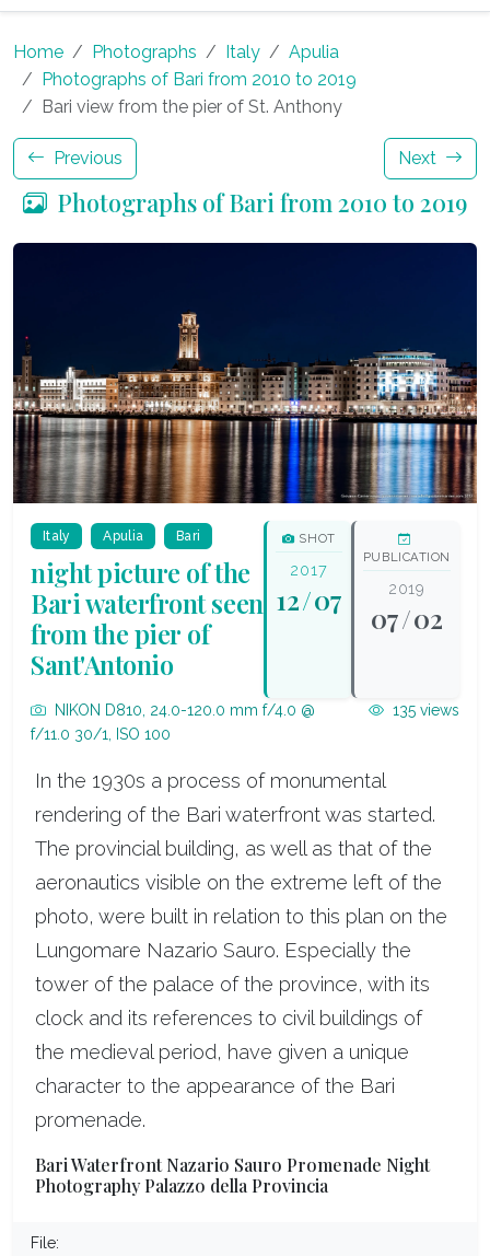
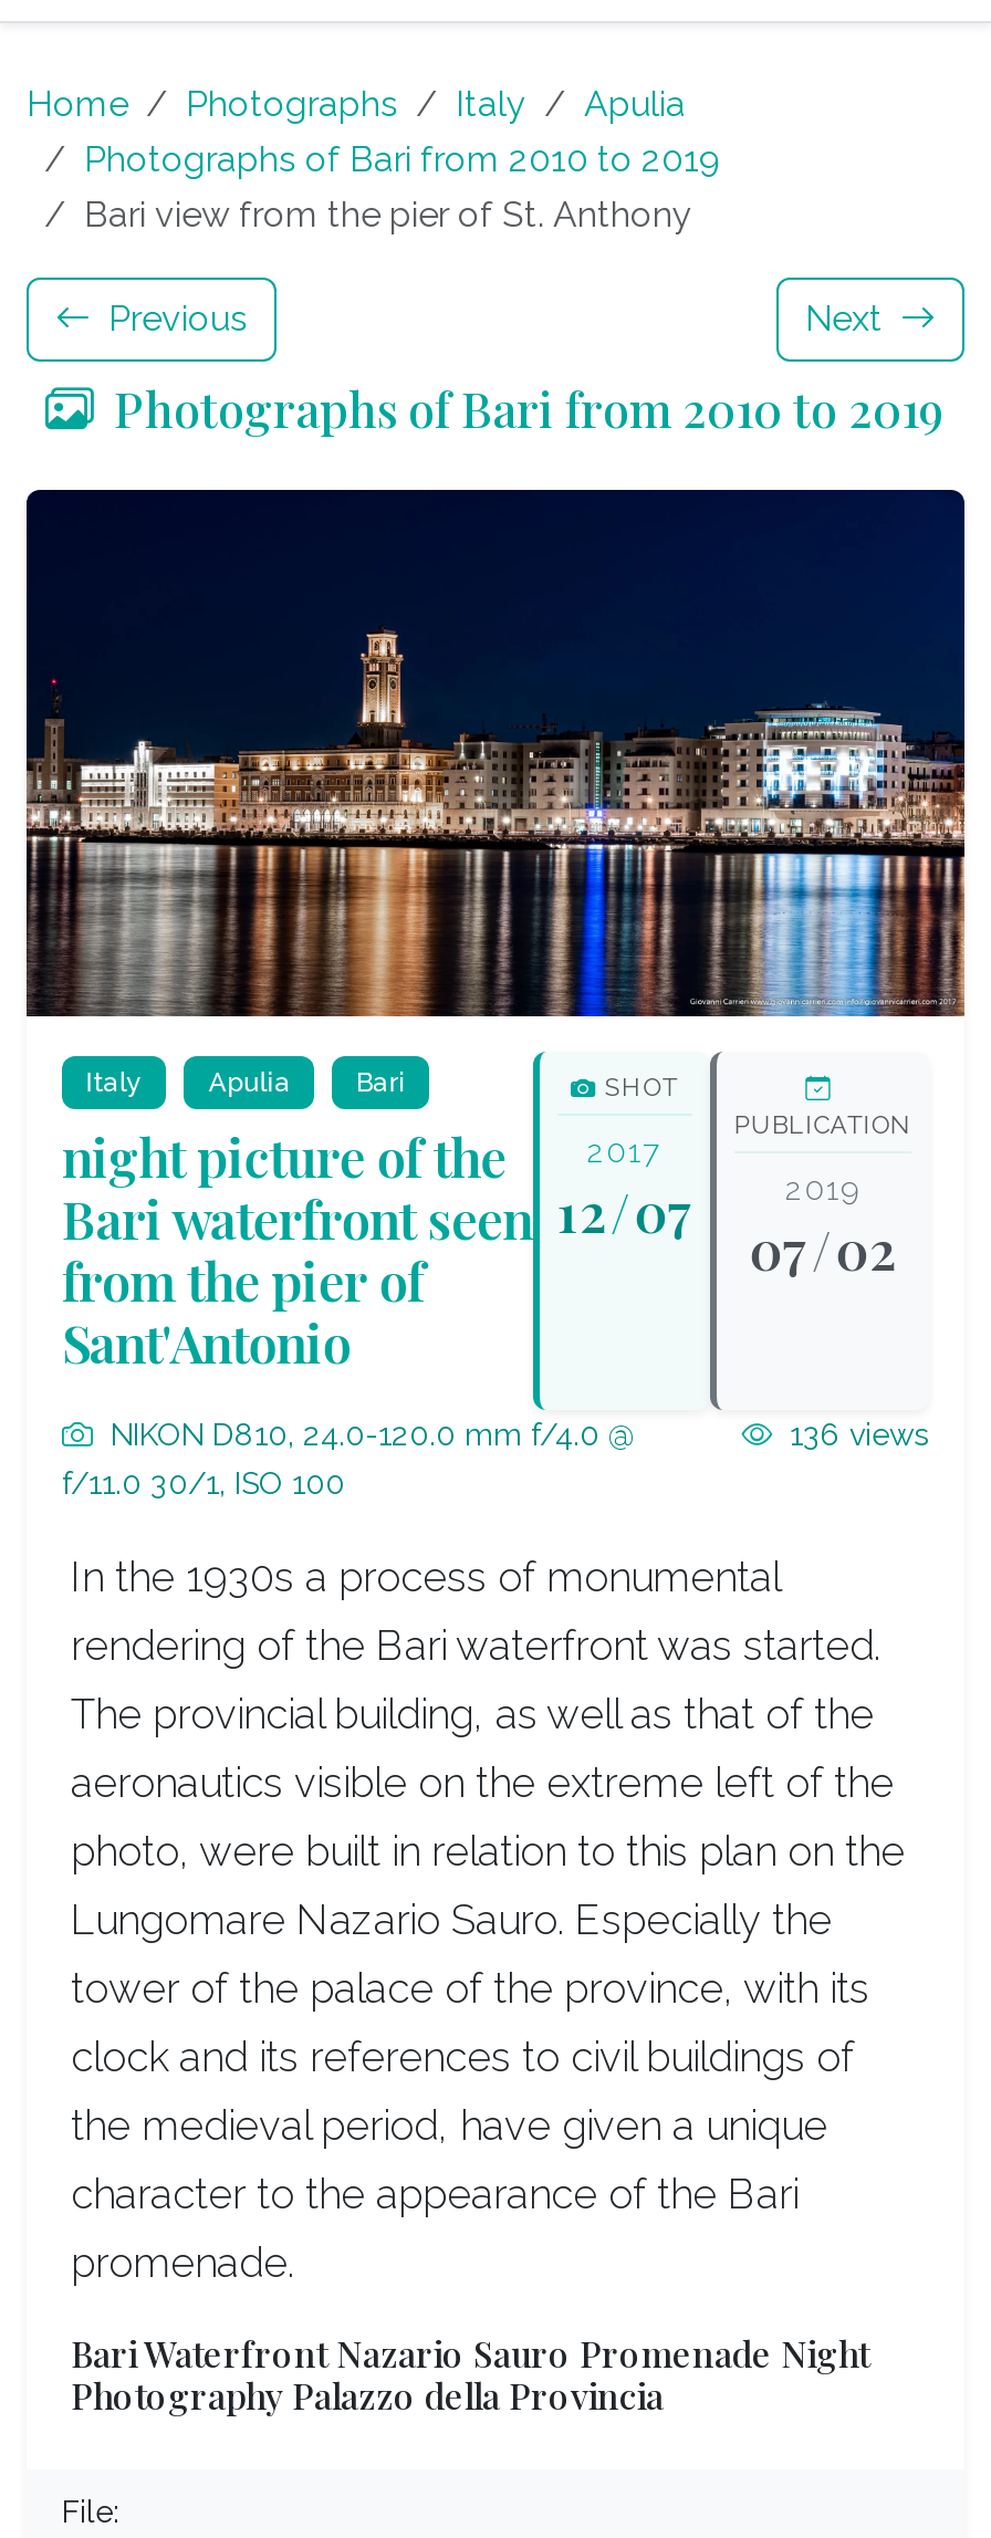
- 135 views
+ 136 views
